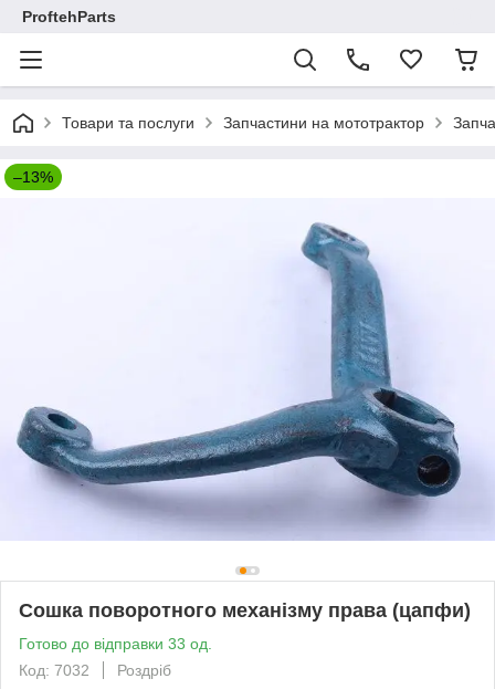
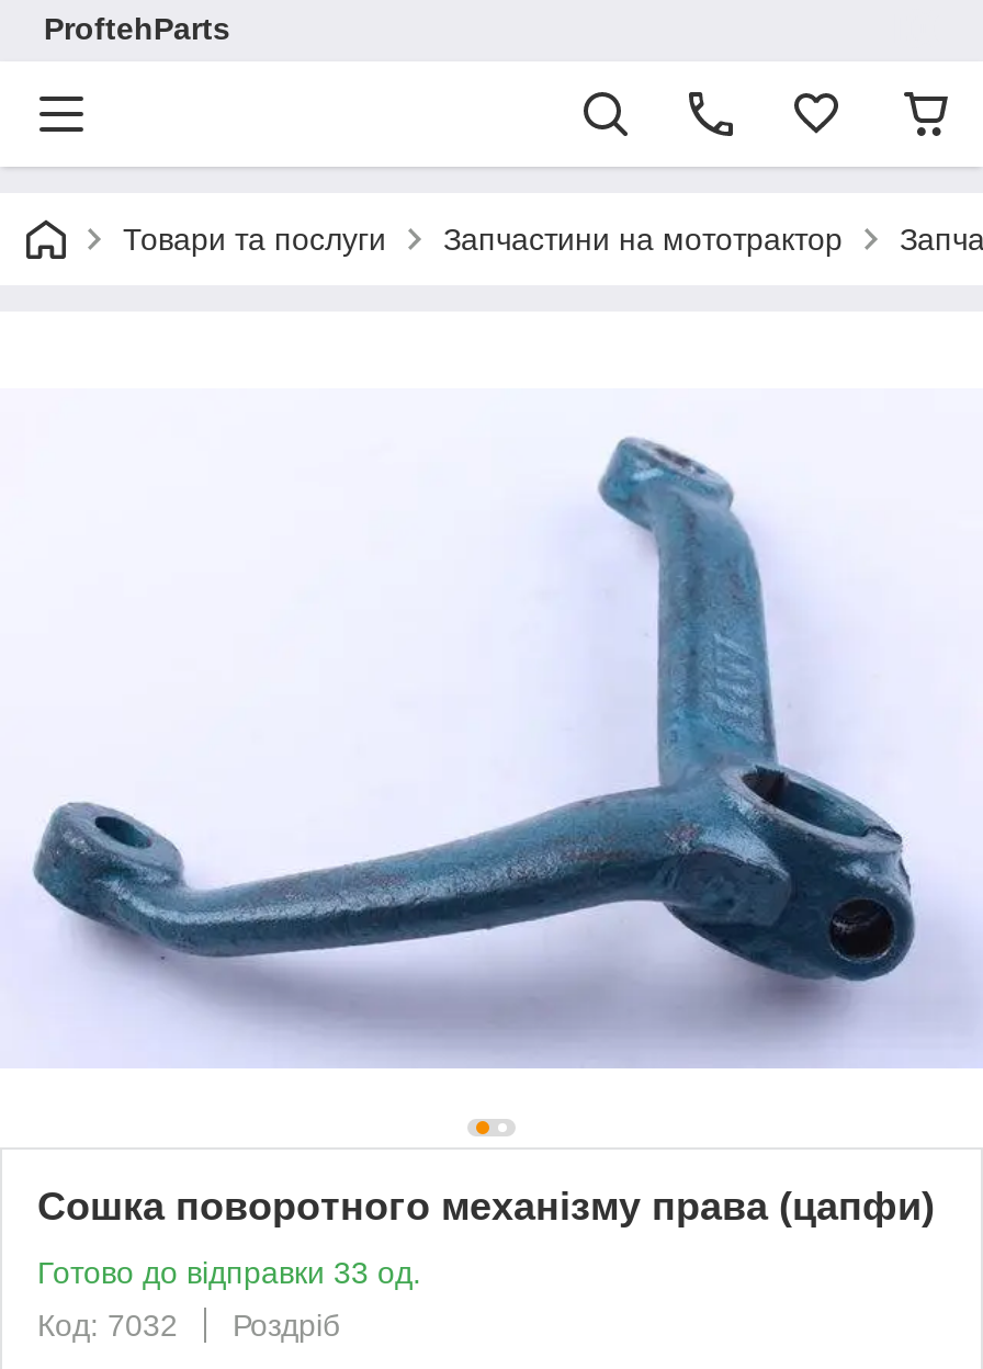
- –13%
